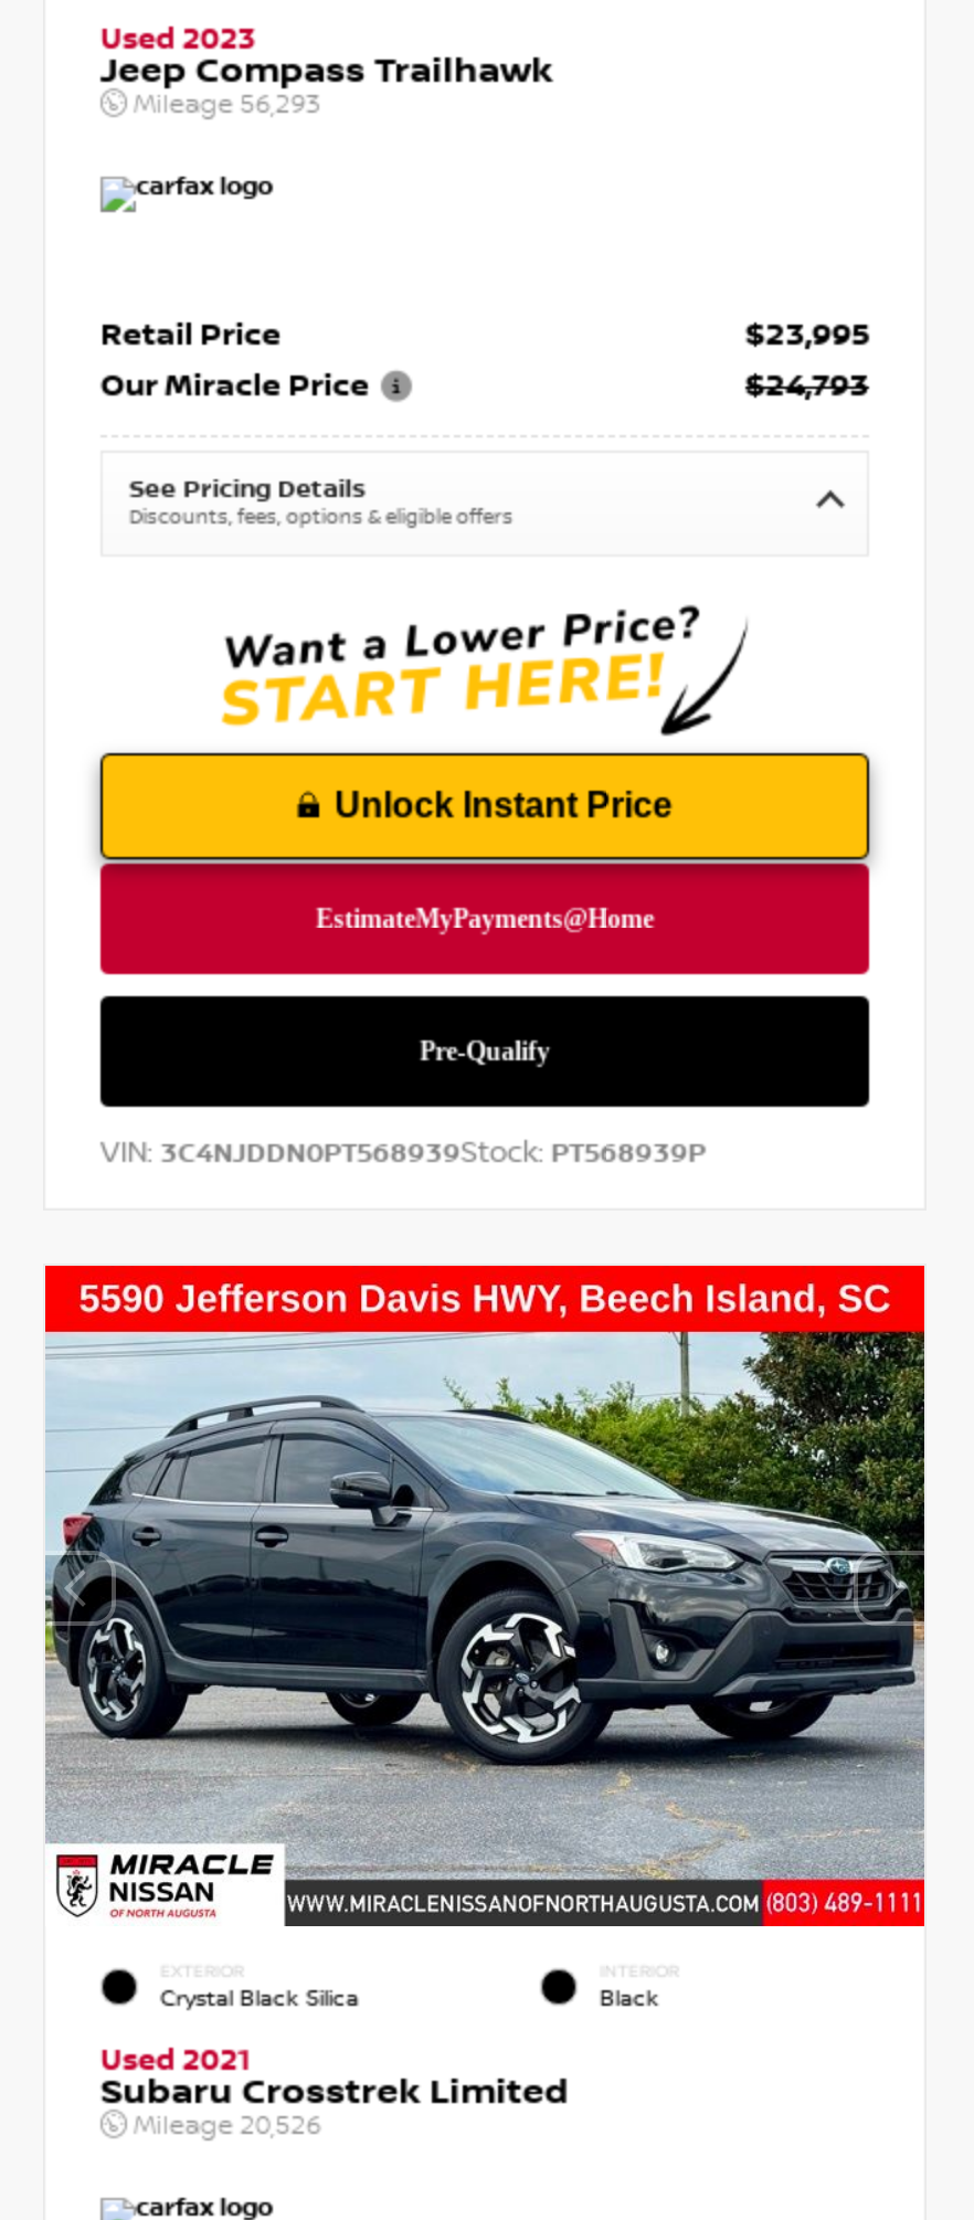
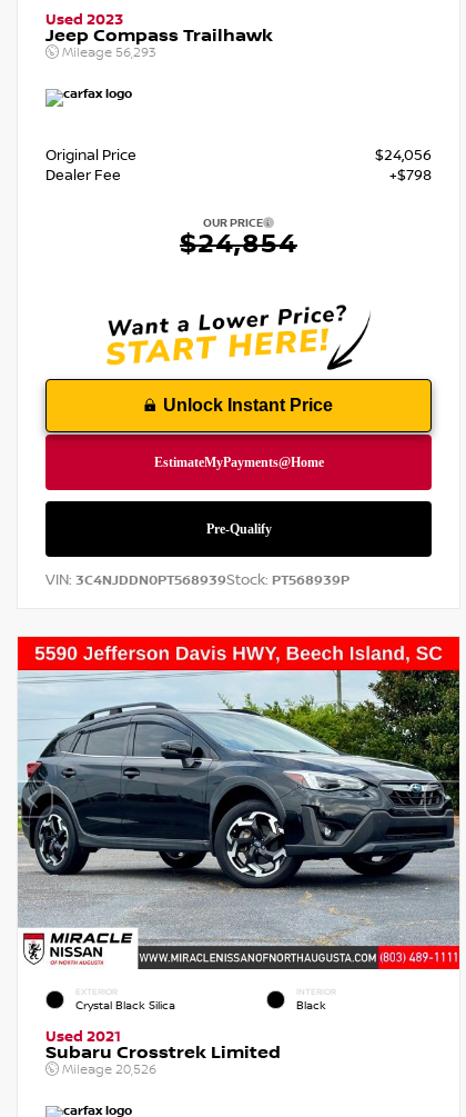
- Retail Price
- $23,995
- Our Miracle Price
- $24,793
+ Original Price
+ $24,056
+ Dealer Fee
+ +$798

- See Pricing Details
- Discounts, fees, options & eligible offers
+ OUR PRICE
+ $24,854
